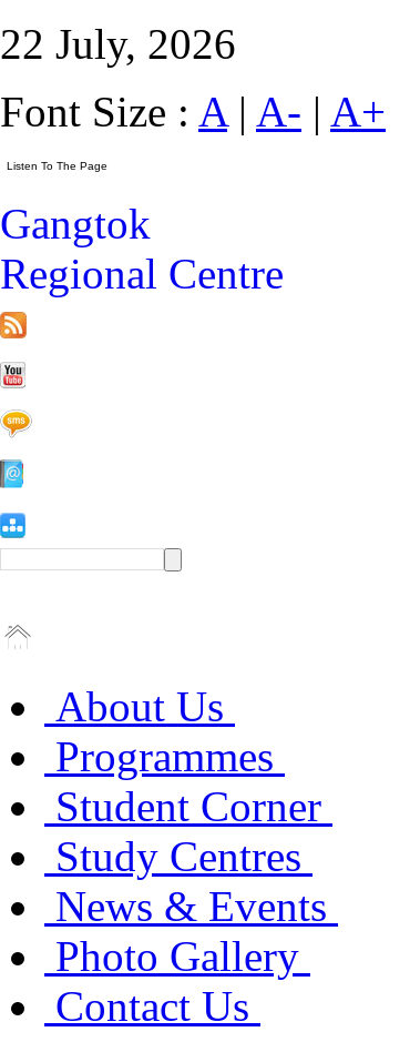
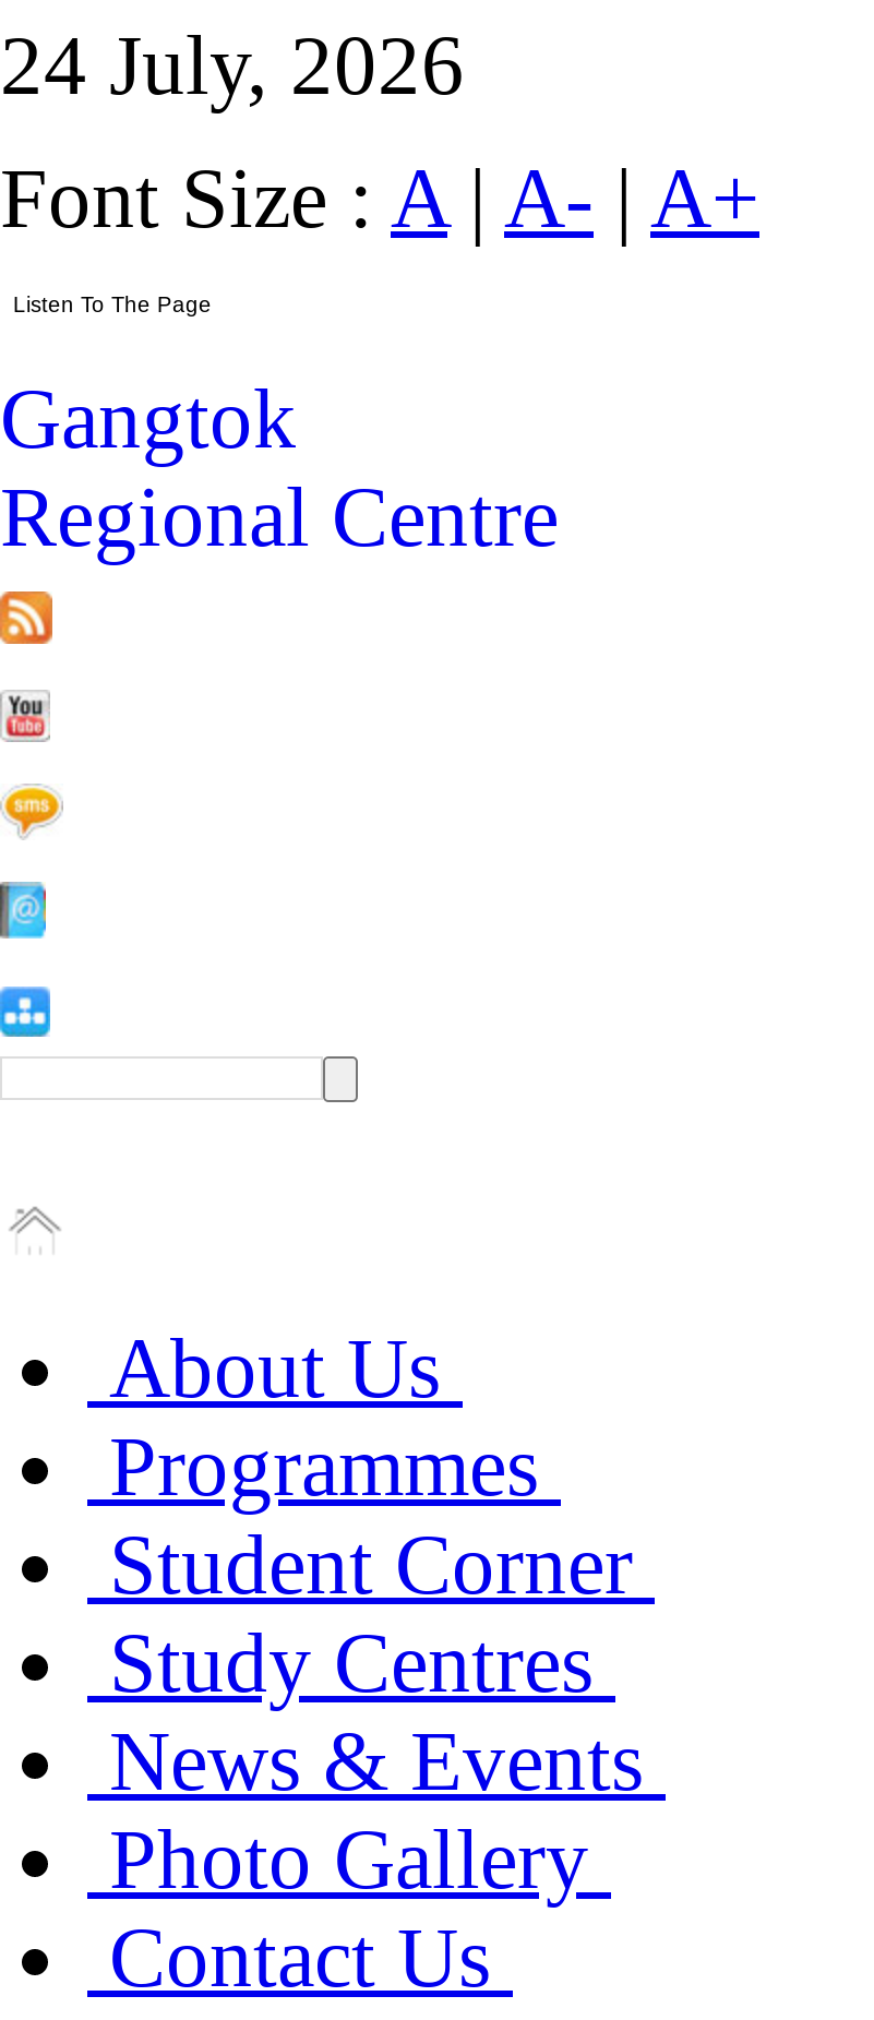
- 22 July, 2026
+ 24 July, 2026
